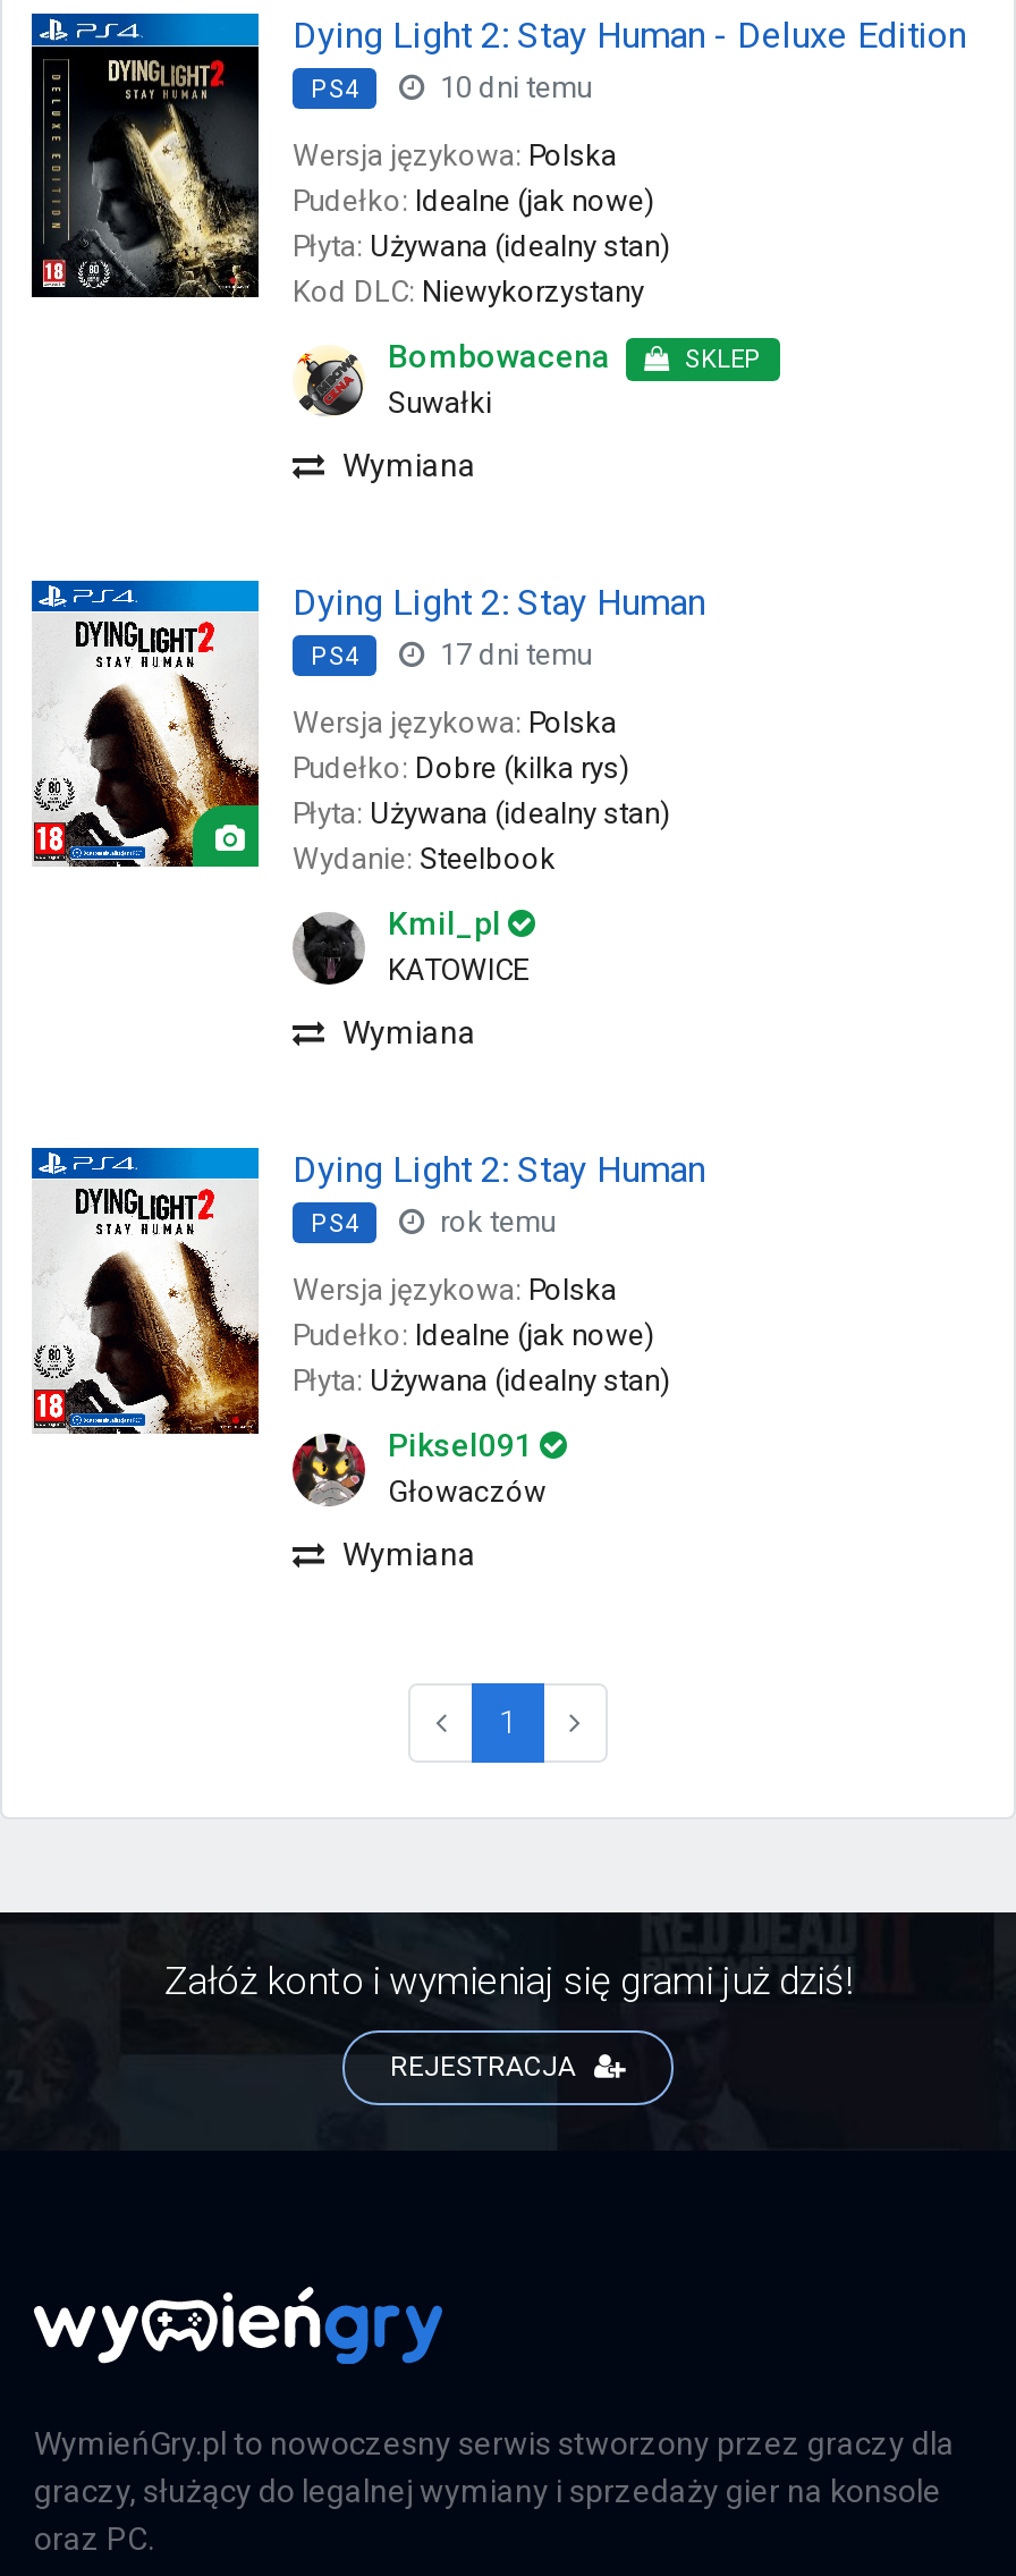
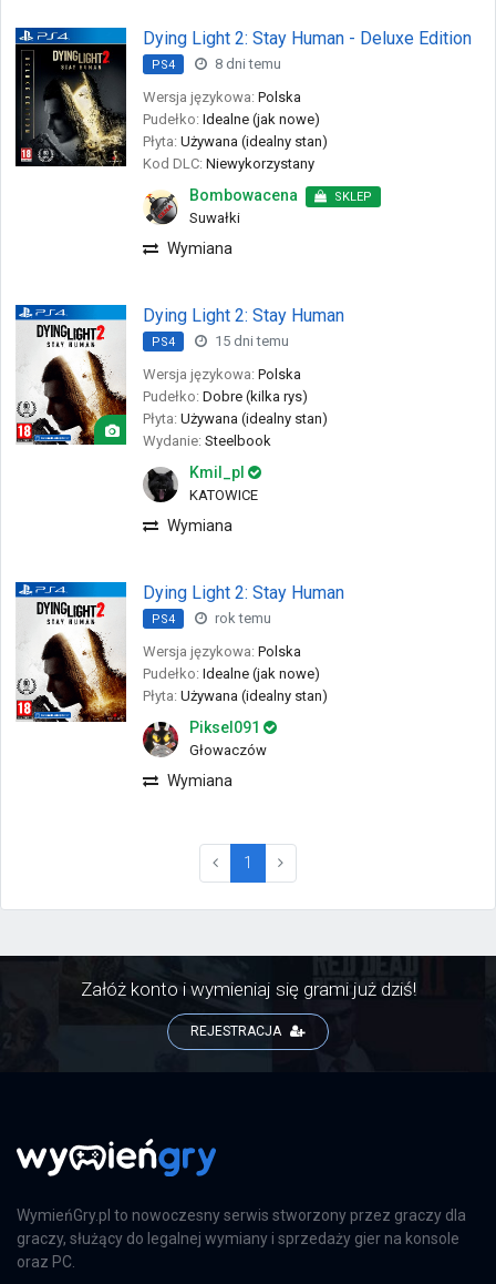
- 10 dni temu
+ 8 dni temu

- 17 dni temu
+ 15 dni temu
